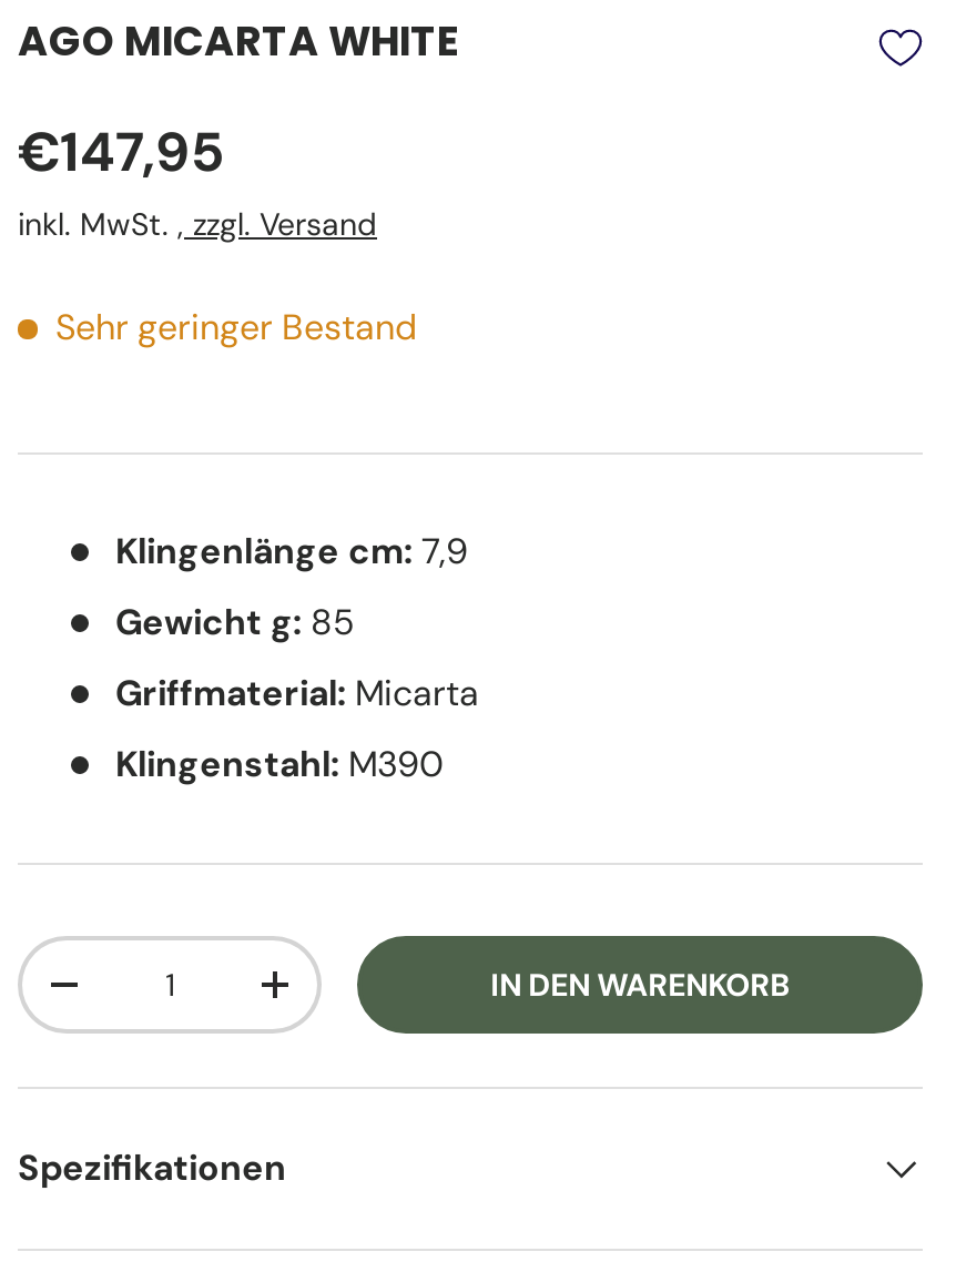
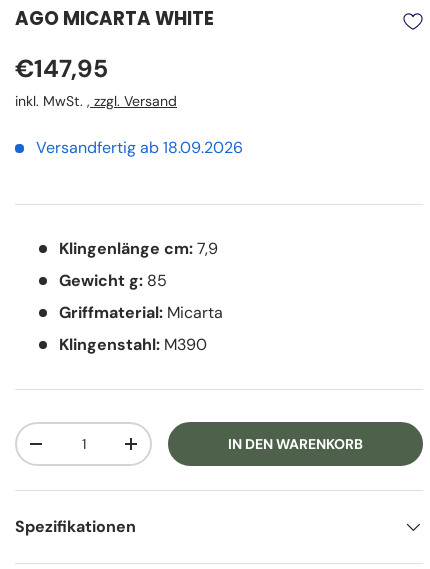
- Sehr geringer Bestand
+ Versandfertig ab 18.09.2026
